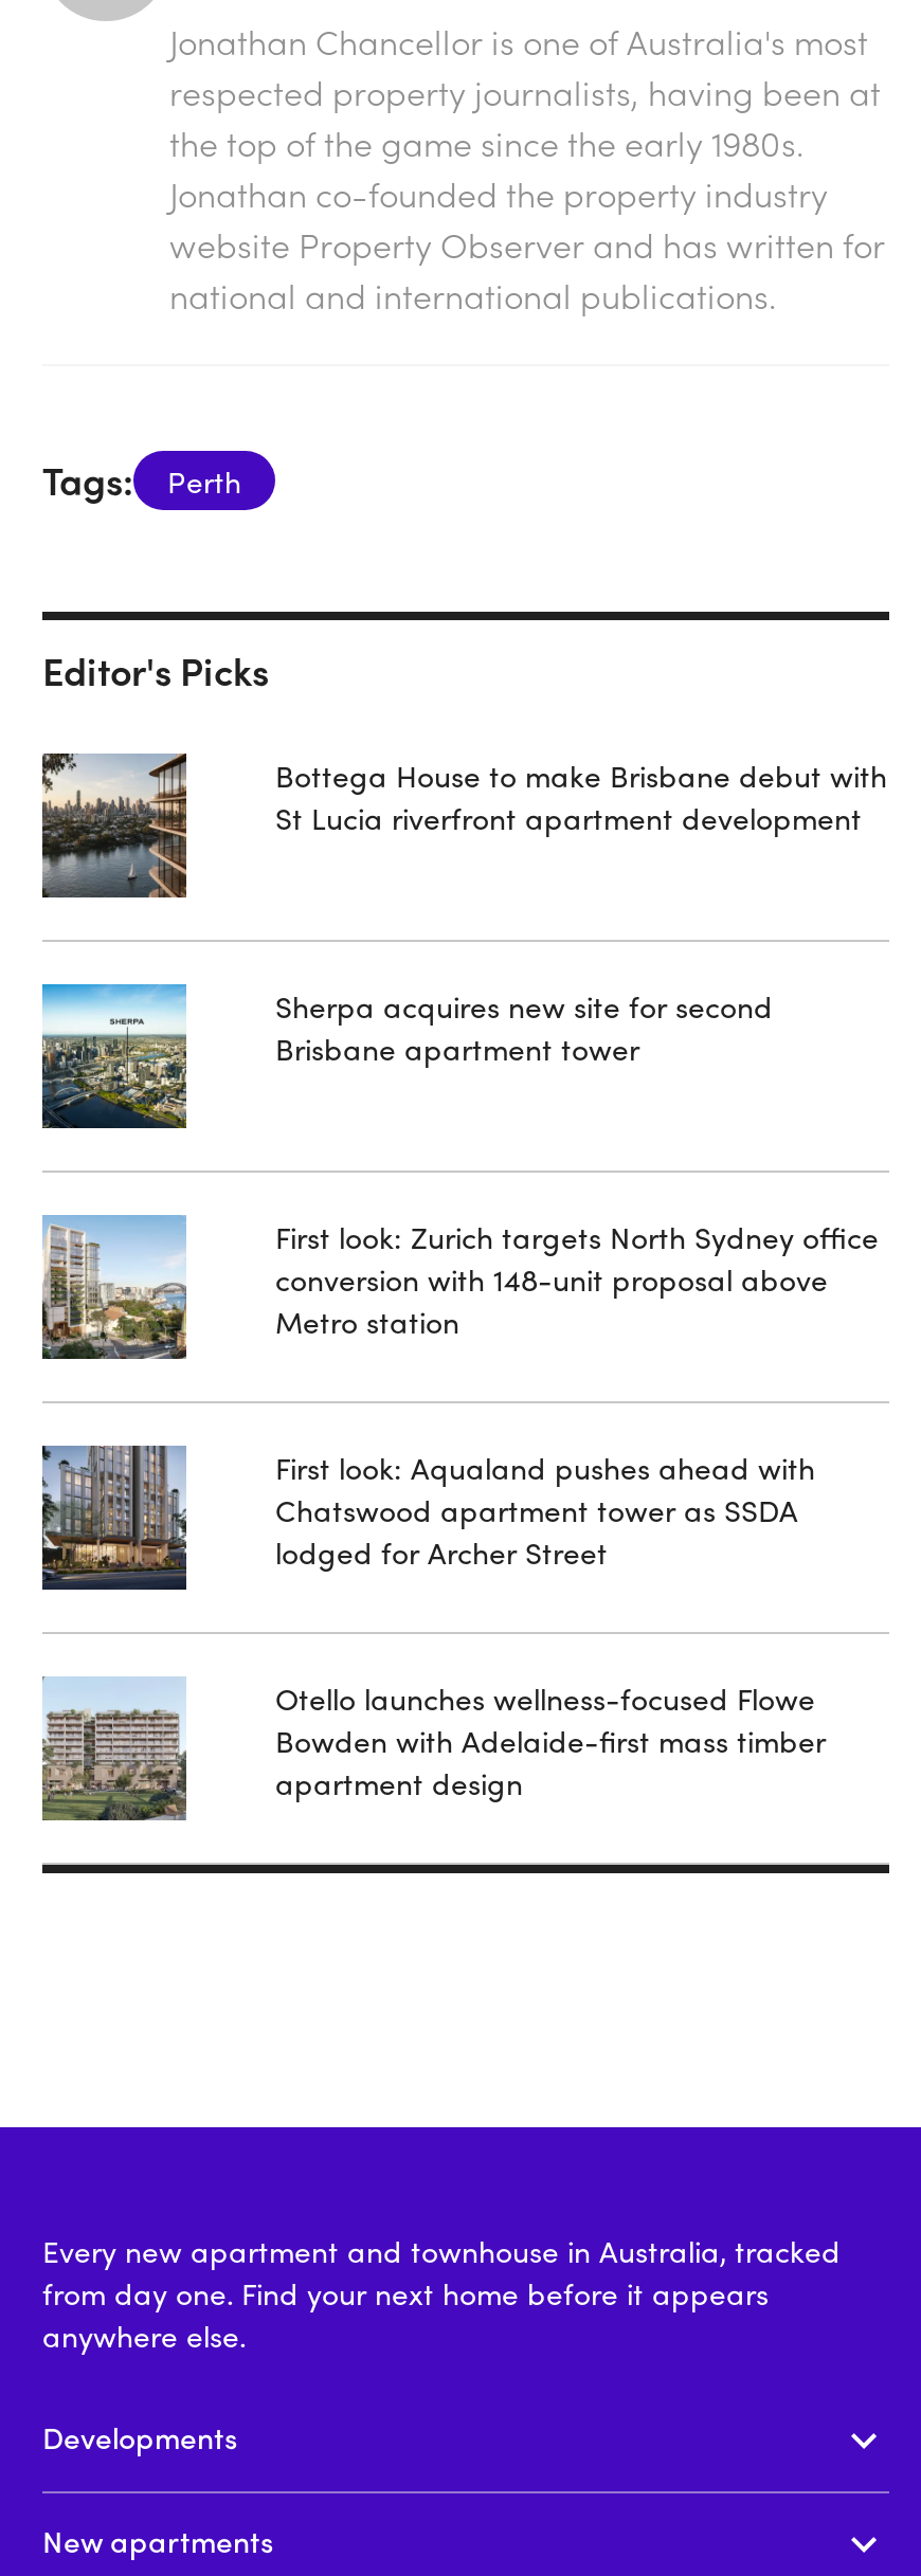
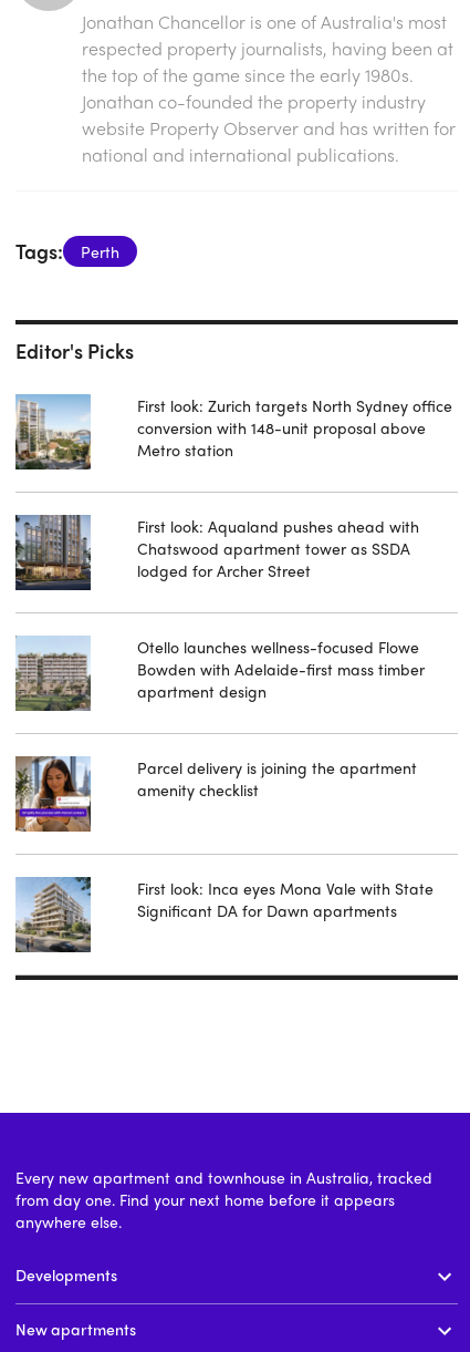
- [image]

- Bottega House to make Brisbane debut with
- St Lucia riverfront apartment development

- [image]

- Sherpa acquires new site for second
- Brisbane apartment tower

moved up: [image] | First look: Zurich targets North Sydney office | conversion with 148-unit proposal above | ... | Bowden with Adelaide-first mass timber | apartment design

+ [image]

+ [image]

+ Parcel delivery is joining the apartment
+ amenity checklist

+ First look: Inca eyes Mona Vale with State
+ Significant DA for Dawn apartments
